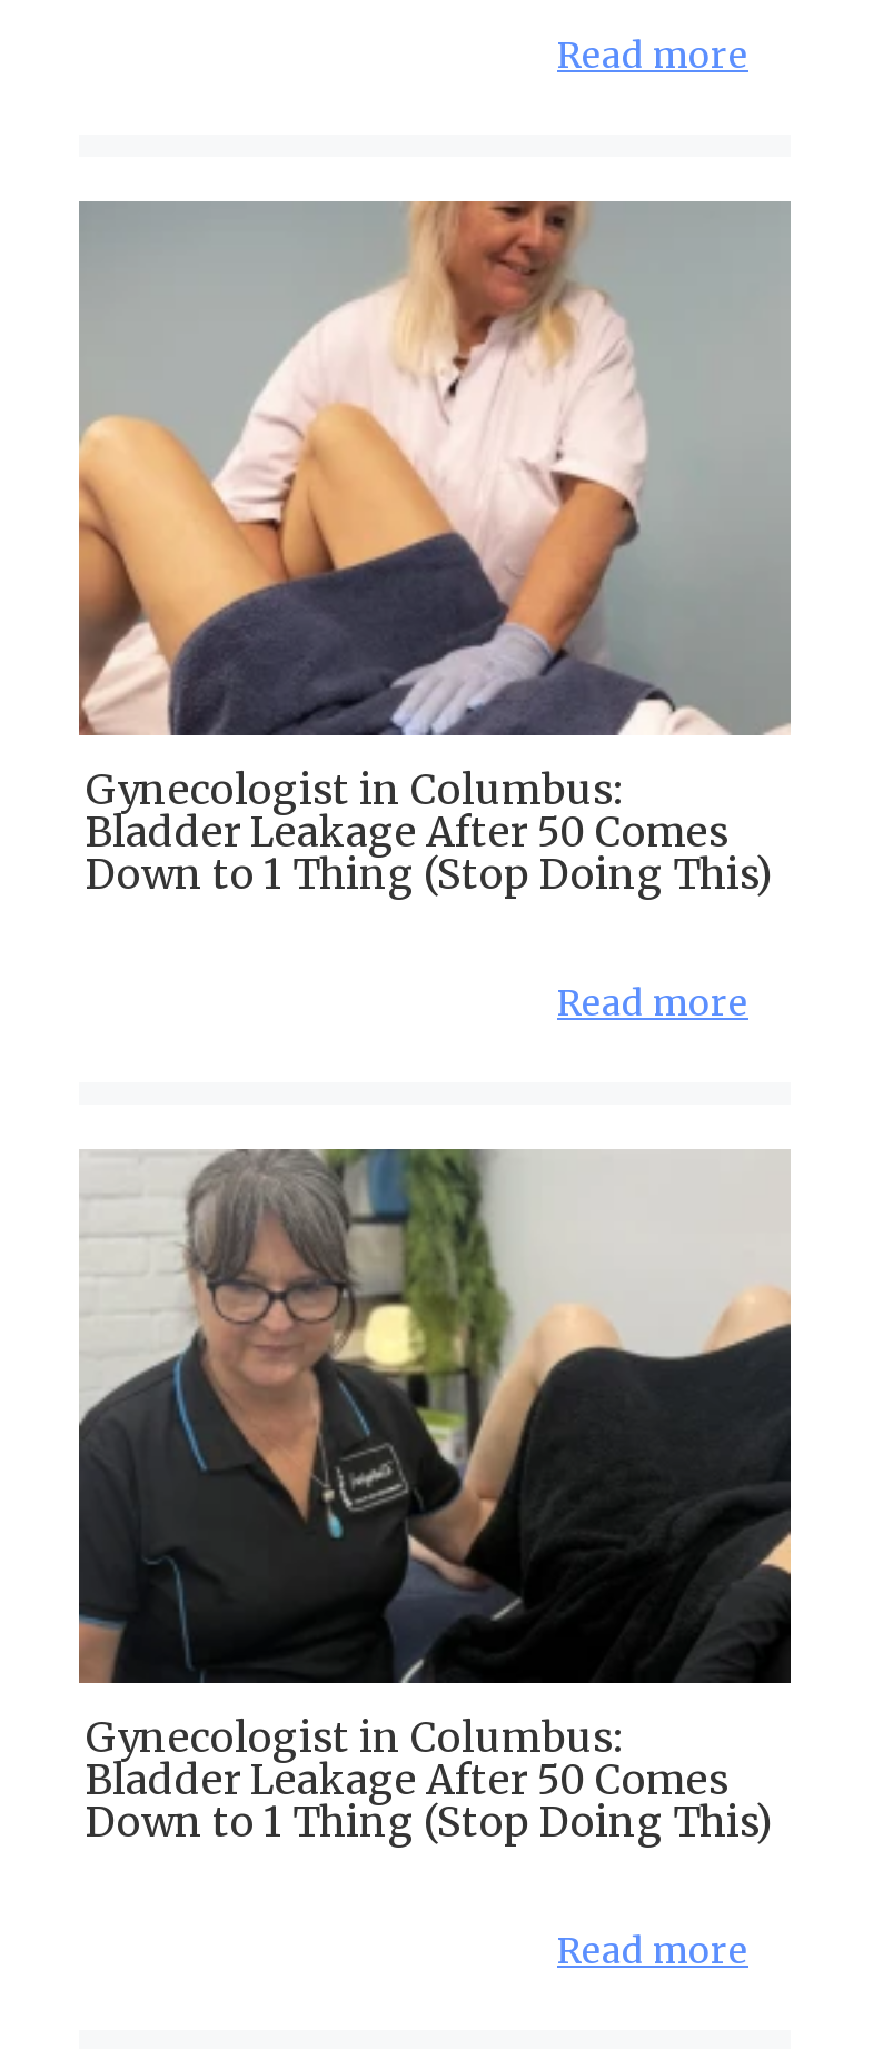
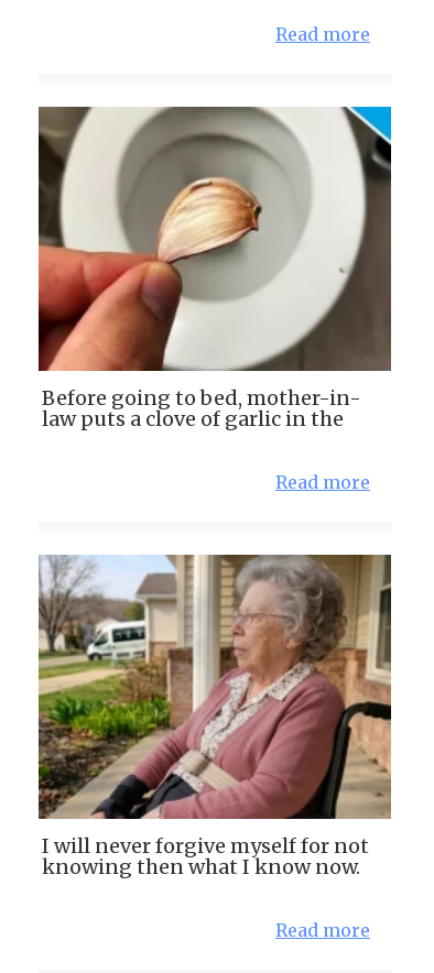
- [image]
- Gynecologist in Columbus:
- Bladder Leakage After 50 Comes
- Down to 1 Thing (Stop Doing This)
+ [image]
+ Before going to bed, mother-in-
+ law puts a clove of garlic in the

- [image]
- Gynecologist in Columbus:
- Bladder Leakage After 50 Comes
- Down to 1 Thing (Stop Doing This)
+ [image]
+ I will never forgive myself for not
+ knowing then what I know now.
